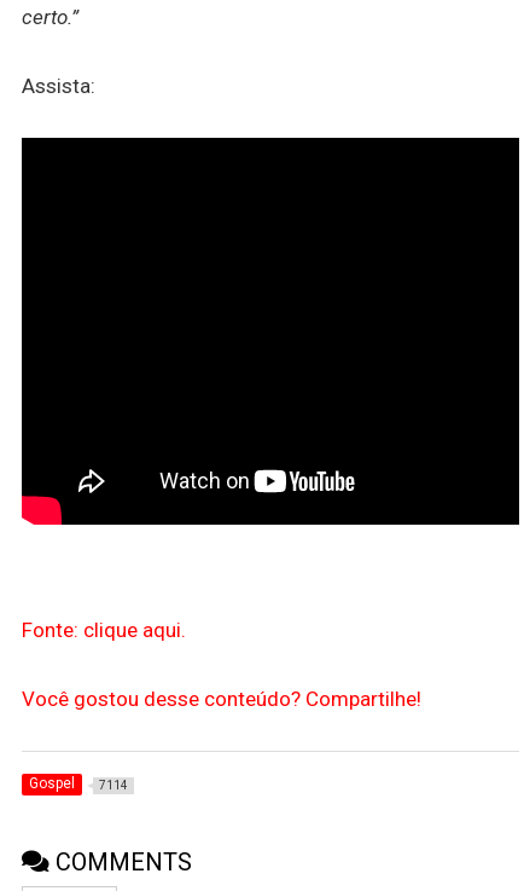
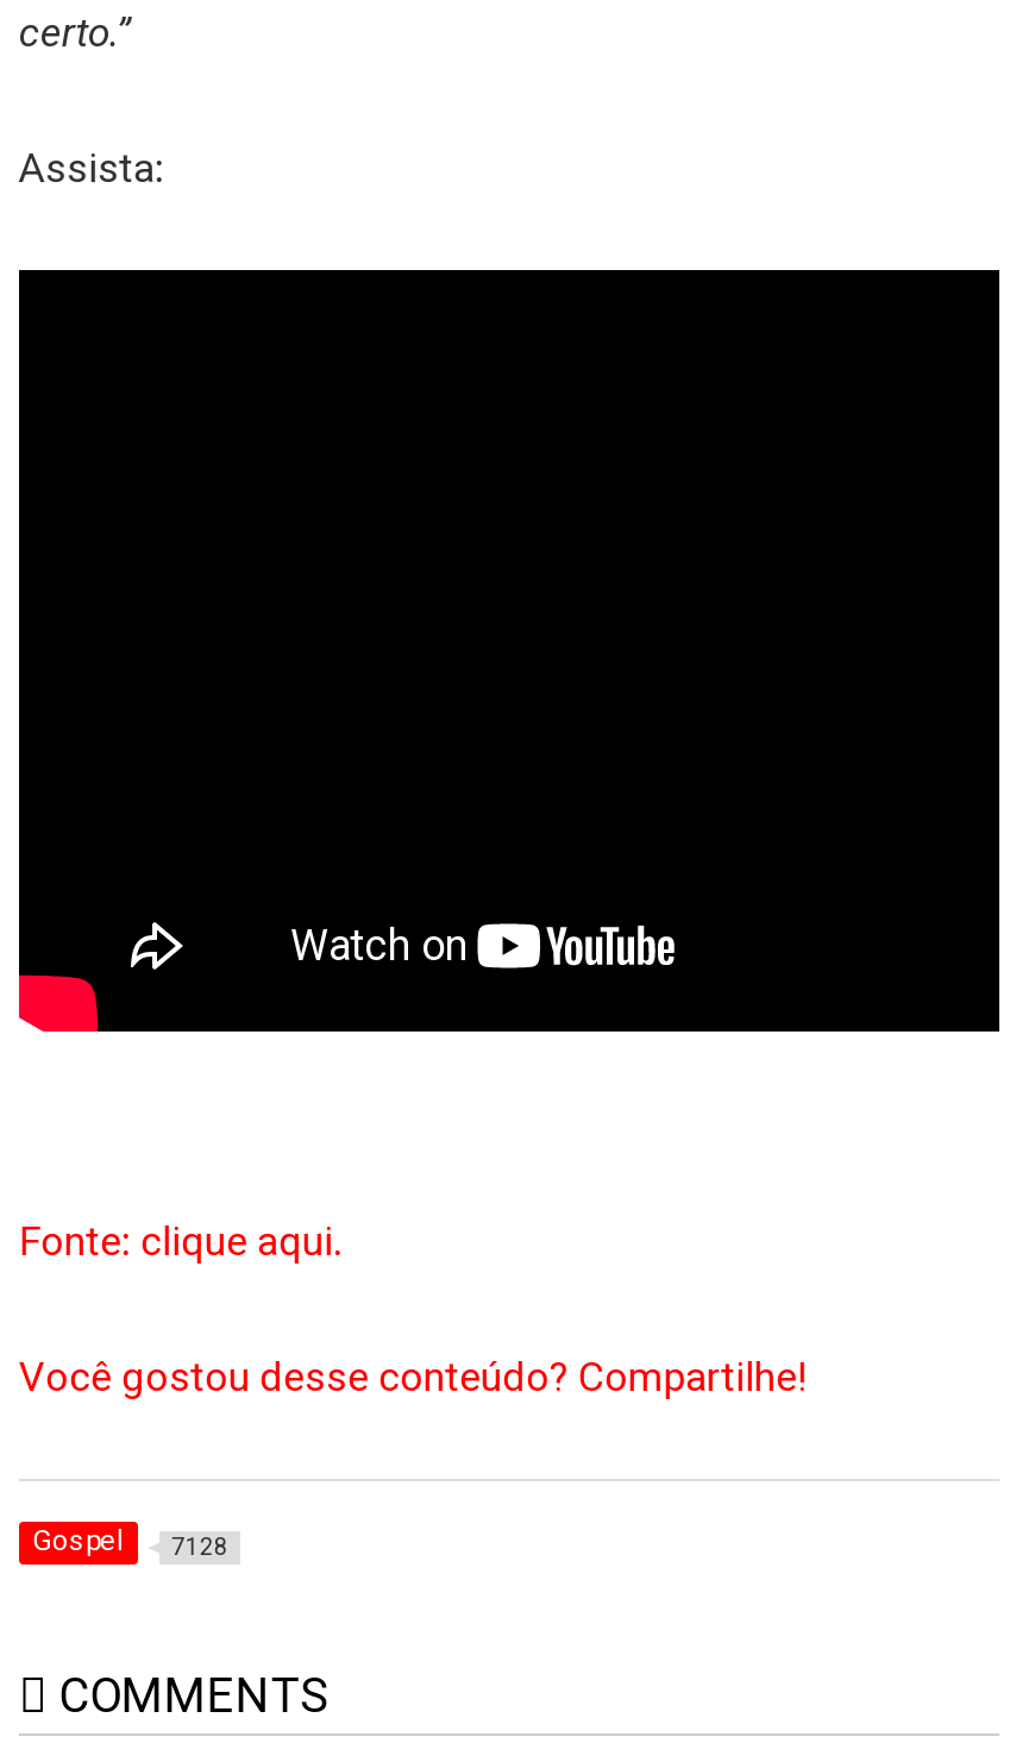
- Gospel 7114
+ Gospel 7128
